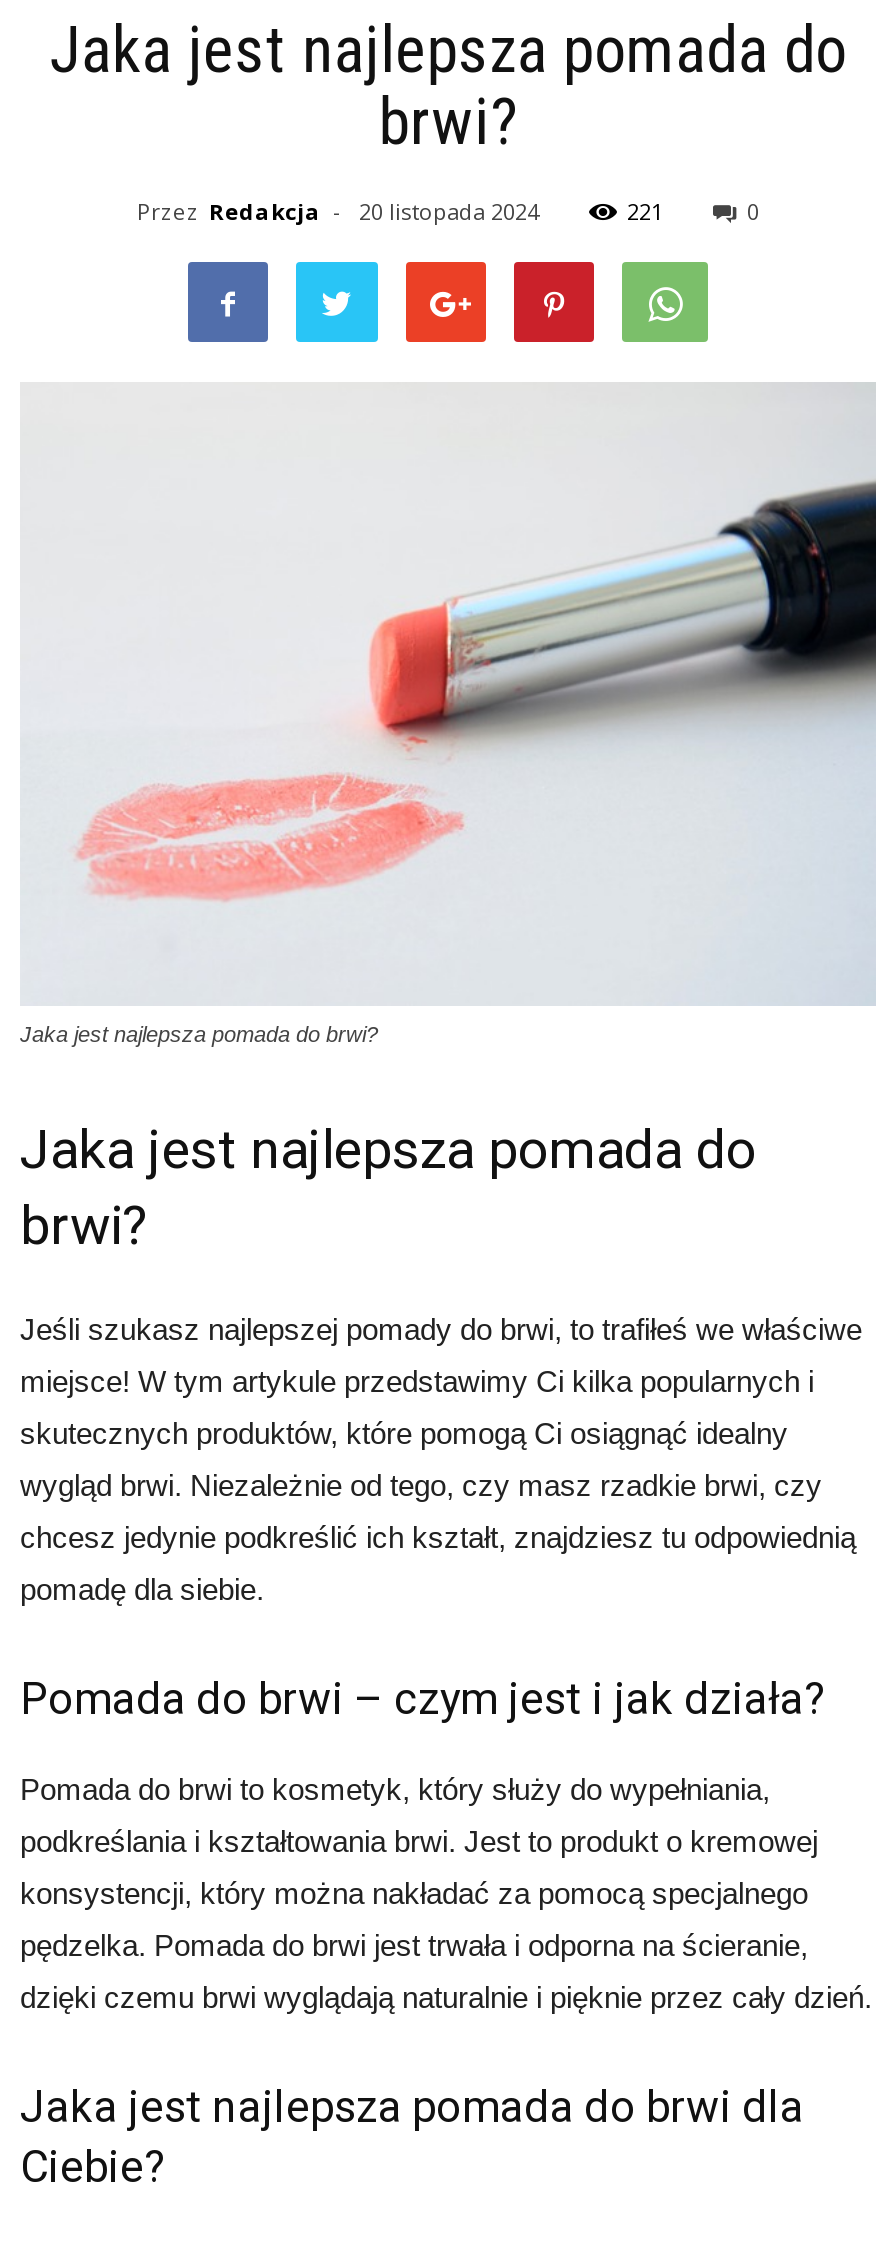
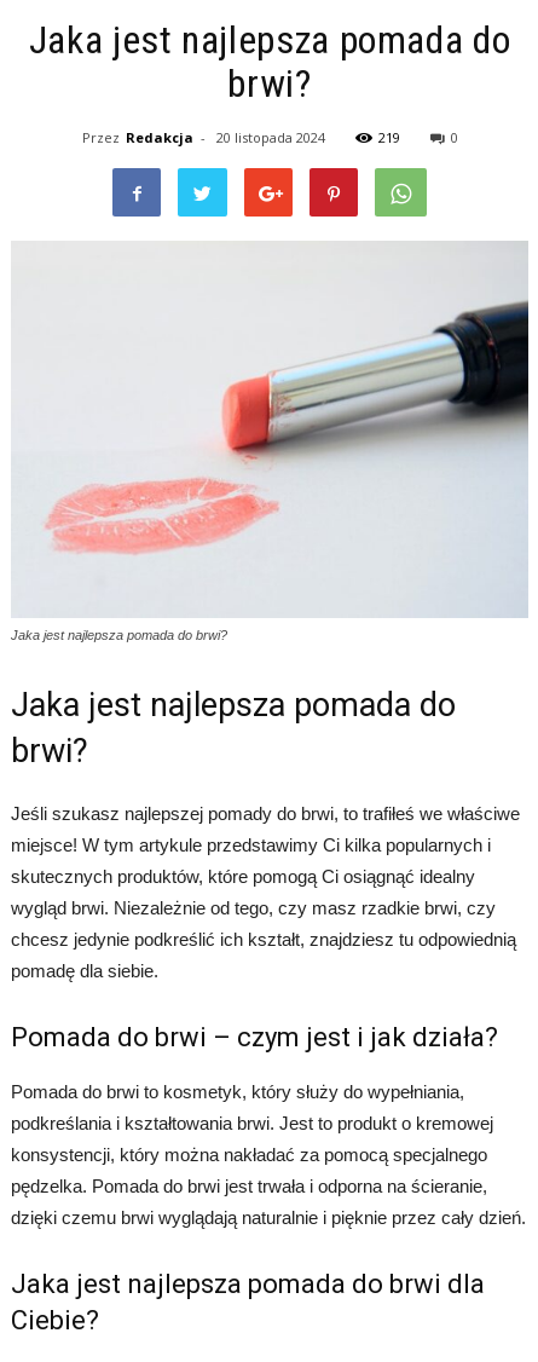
- 221
+ 219
